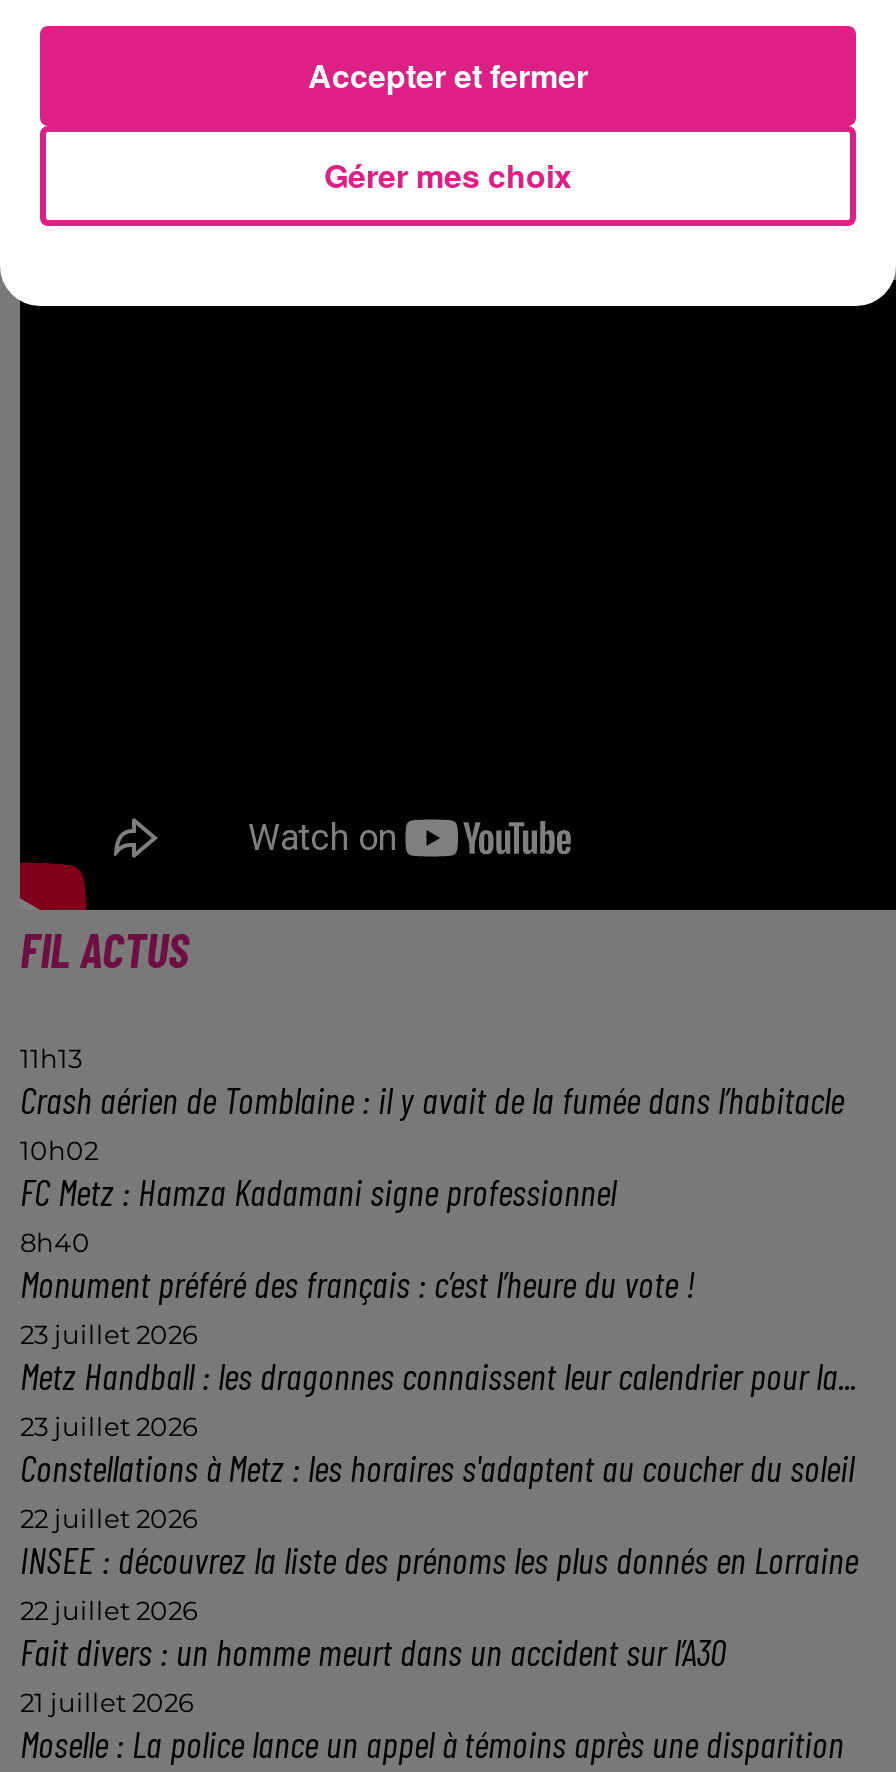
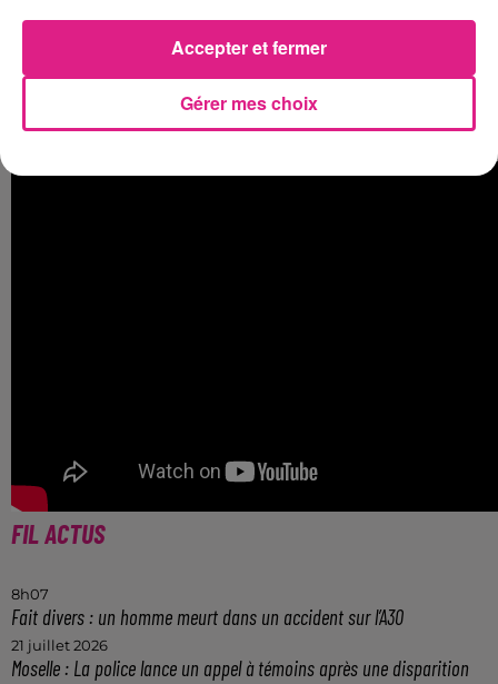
- 11h13
- Crash aérien de Tomblaine : il y avait de la fumée dans l’habitacle
- 10h02
- FC Metz : Hamza Kadamani signe professionnel
- 8h40
- Monument préféré des français : c’est l’heure du vote !
- 23 juillet 2026
- Metz Handball : les dragonnes connaissent leur calendrier pour la...
- 23 juillet 2026
- Constellations à Metz : les horaires s'adaptent au coucher du soleil
- 22 juillet 2026
- INSEE : découvrez la liste des prénoms les plus donnés en Lorraine
- 22 juillet 2026
+ 8h07
